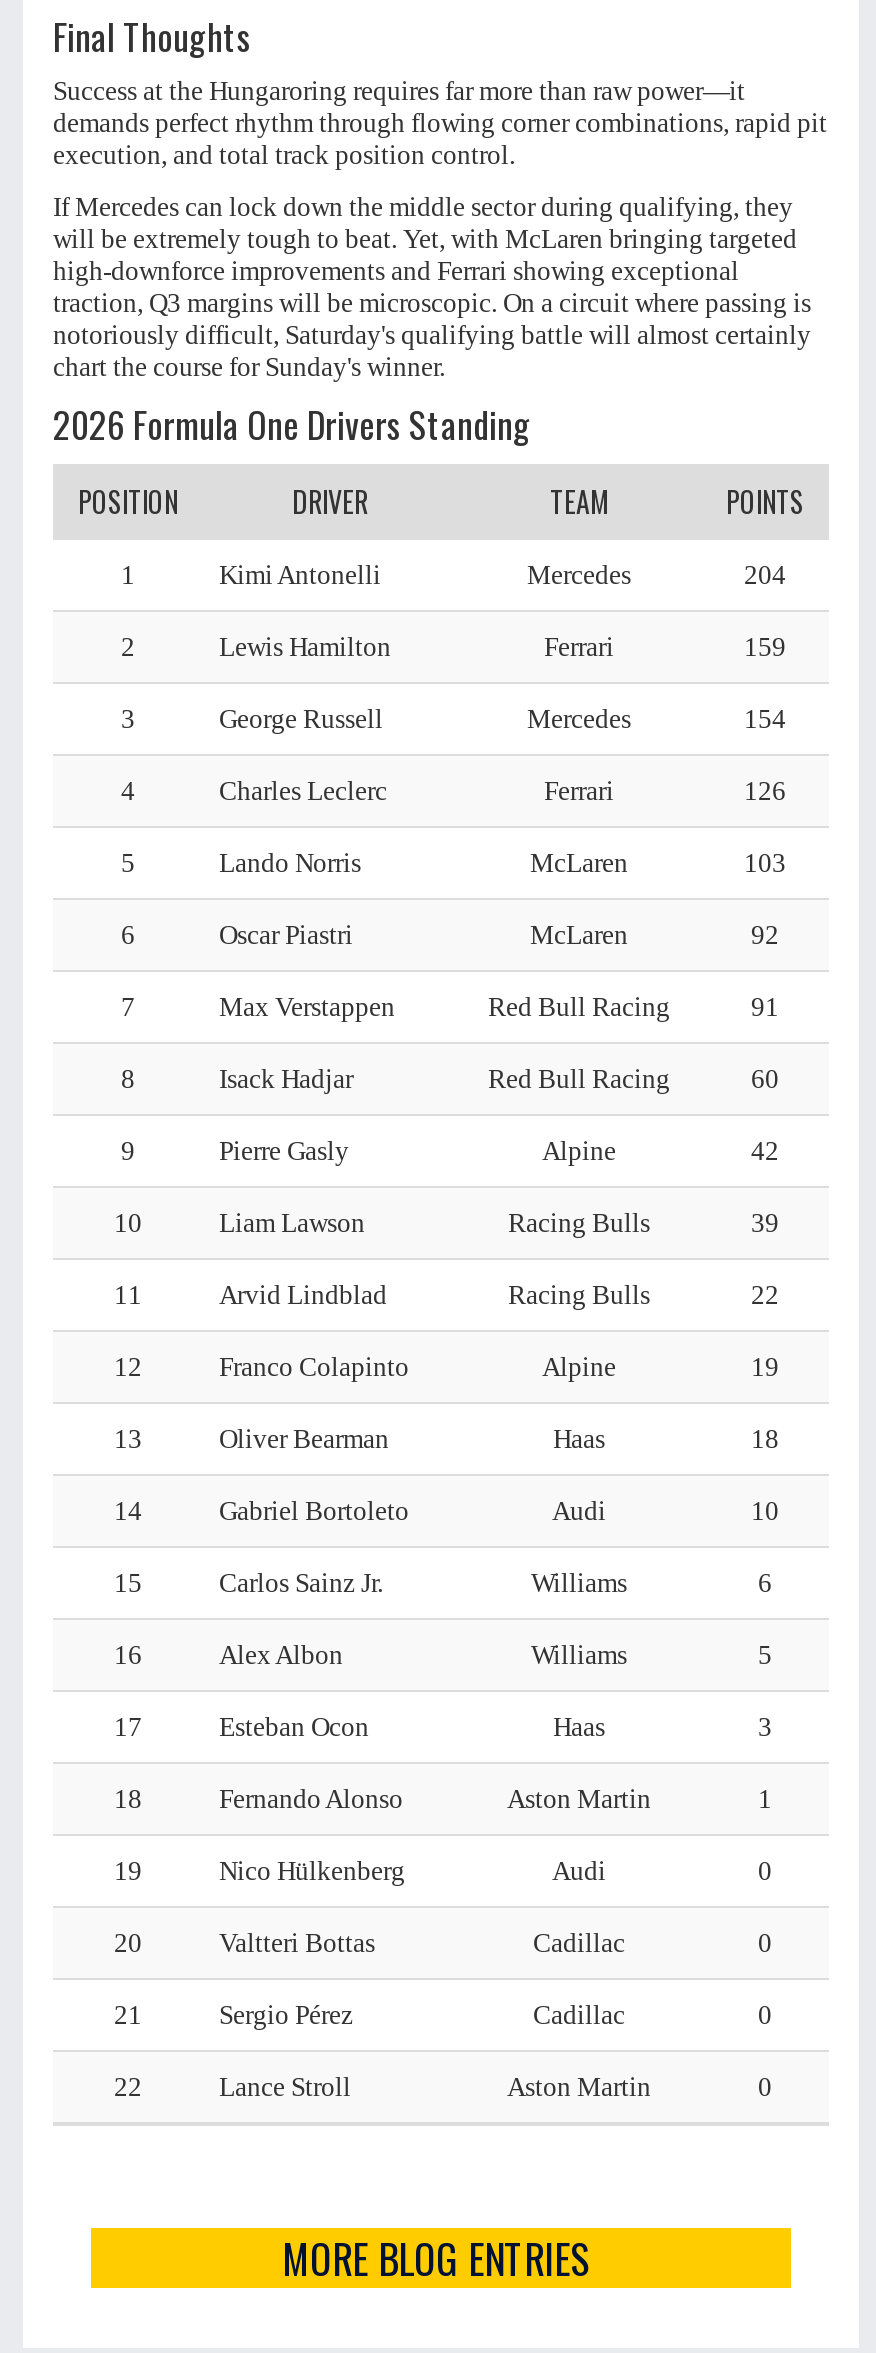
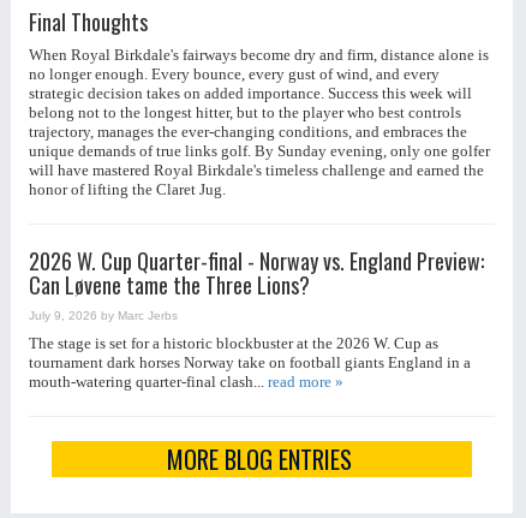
- Success at the Hungaroring requires far more than raw power—it
- demands perfect rhythm through flowing corner combinations, rapid pit
- execution, and total track position control.
- If Mercedes can lock down the middle sector during qualifying, they
- will be extremely tough to beat. Yet, with McLaren bringing targeted
- high-downforce improvements and Ferrari showing exceptional
- traction, Q3 margins will be microscopic. On a circuit where passing is
- notoriously difficult, Saturday's qualifying battle will almost certainly
- chart the course for Sunday's winner.
- 2026 Formula One Drivers Standing
- POSITION
- DRIVER
- TEAM
- POINTS
- 1
- Kimi Antonelli
- Mercedes
- 204
- 2
- Lewis Hamilton
- Ferrari
- 159
- 3
- George Russell
- Mercedes
- 154
- 4
- Charles Leclerc
- Ferrari
- 126
- 5
- Lando Norris
- McLaren
- 103
- 6
- Oscar Piastri
- McLaren
- 92
- 7
- Max Verstappen
- Red Bull Racing
- 91
- 8
- Isack Hadjar
- Red Bull Racing
- 60
- 9
- Pierre Gasly
- Alpine
- 42
- 10
- Liam Lawson
- Racing Bulls
- 39
- 11
- Arvid Lindblad
- Racing Bulls
- 22
- 12
- Franco Colapinto
- Alpine
- 19
- 13
- Oliver Bearman
- Haas
- 18
- 14
- Gabriel Bortoleto
- Audi
- 10
- 15
- Carlos Sainz Jr.
- Williams
- 6
- 16
- Alex Albon
- Williams
- 5
- 17
- Esteban Ocon
- Haas
- 3
- 18
- Fernando Alonso
- Aston Martin
- 1
- 19
- Nico Hülkenberg
- Audi
- 0
- 20
- Valtteri Bottas
- Cadillac
- 0
- 21
- Sergio Pérez
- Cadillac
- 0
- 22
- Lance Stroll
- Aston Martin
- 0
+ When Royal Birkdale's fairways become dry and firm, distance alone is
+ no longer enough. Every bounce, every gust of wind, and every
+ strategic decision takes on added importance. Success this week will
+ belong not to the longest hitter, but to the player who best controls
+ trajectory, manages the ever-changing conditions, and embraces the
+ unique demands of true links golf. By Sunday evening, only one golfer
+ will have mastered Royal Birkdale's timeless challenge and earned the
+ honor of lifting the Claret Jug.
+ 2026 W. Cup Quarter-final - Norway vs. England Preview:
+ Can Løvene tame the Three Lions?
+ July 9, 2026 by Marc Jerbs
+ The stage is set for a historic blockbuster at the 2026 W. Cup as
+ tournament dark horses Norway take on football giants England in a
+ mouth-watering quarter-final clash... read more »
